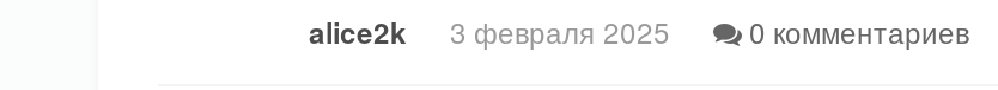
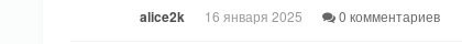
- alice2k 3 февраля 2025 0 комментариев
+ alice2k 16 января 2025 0 комментариев
